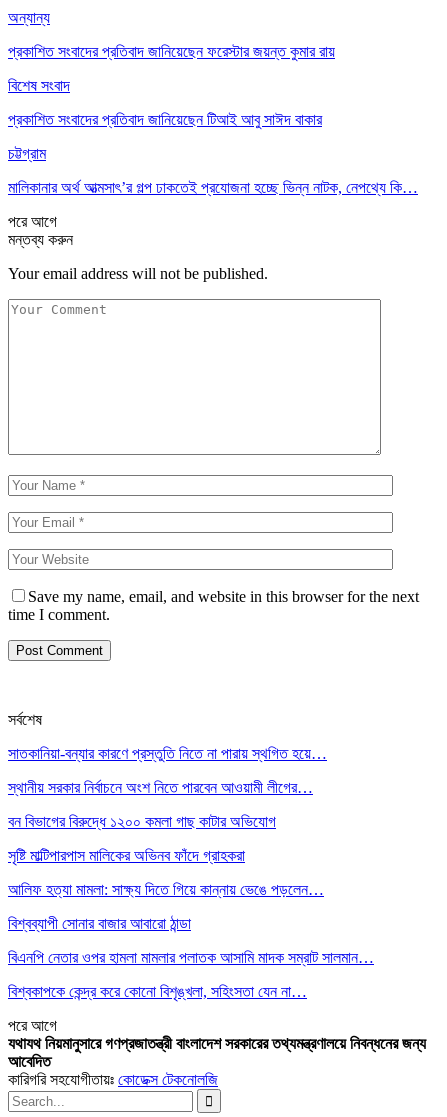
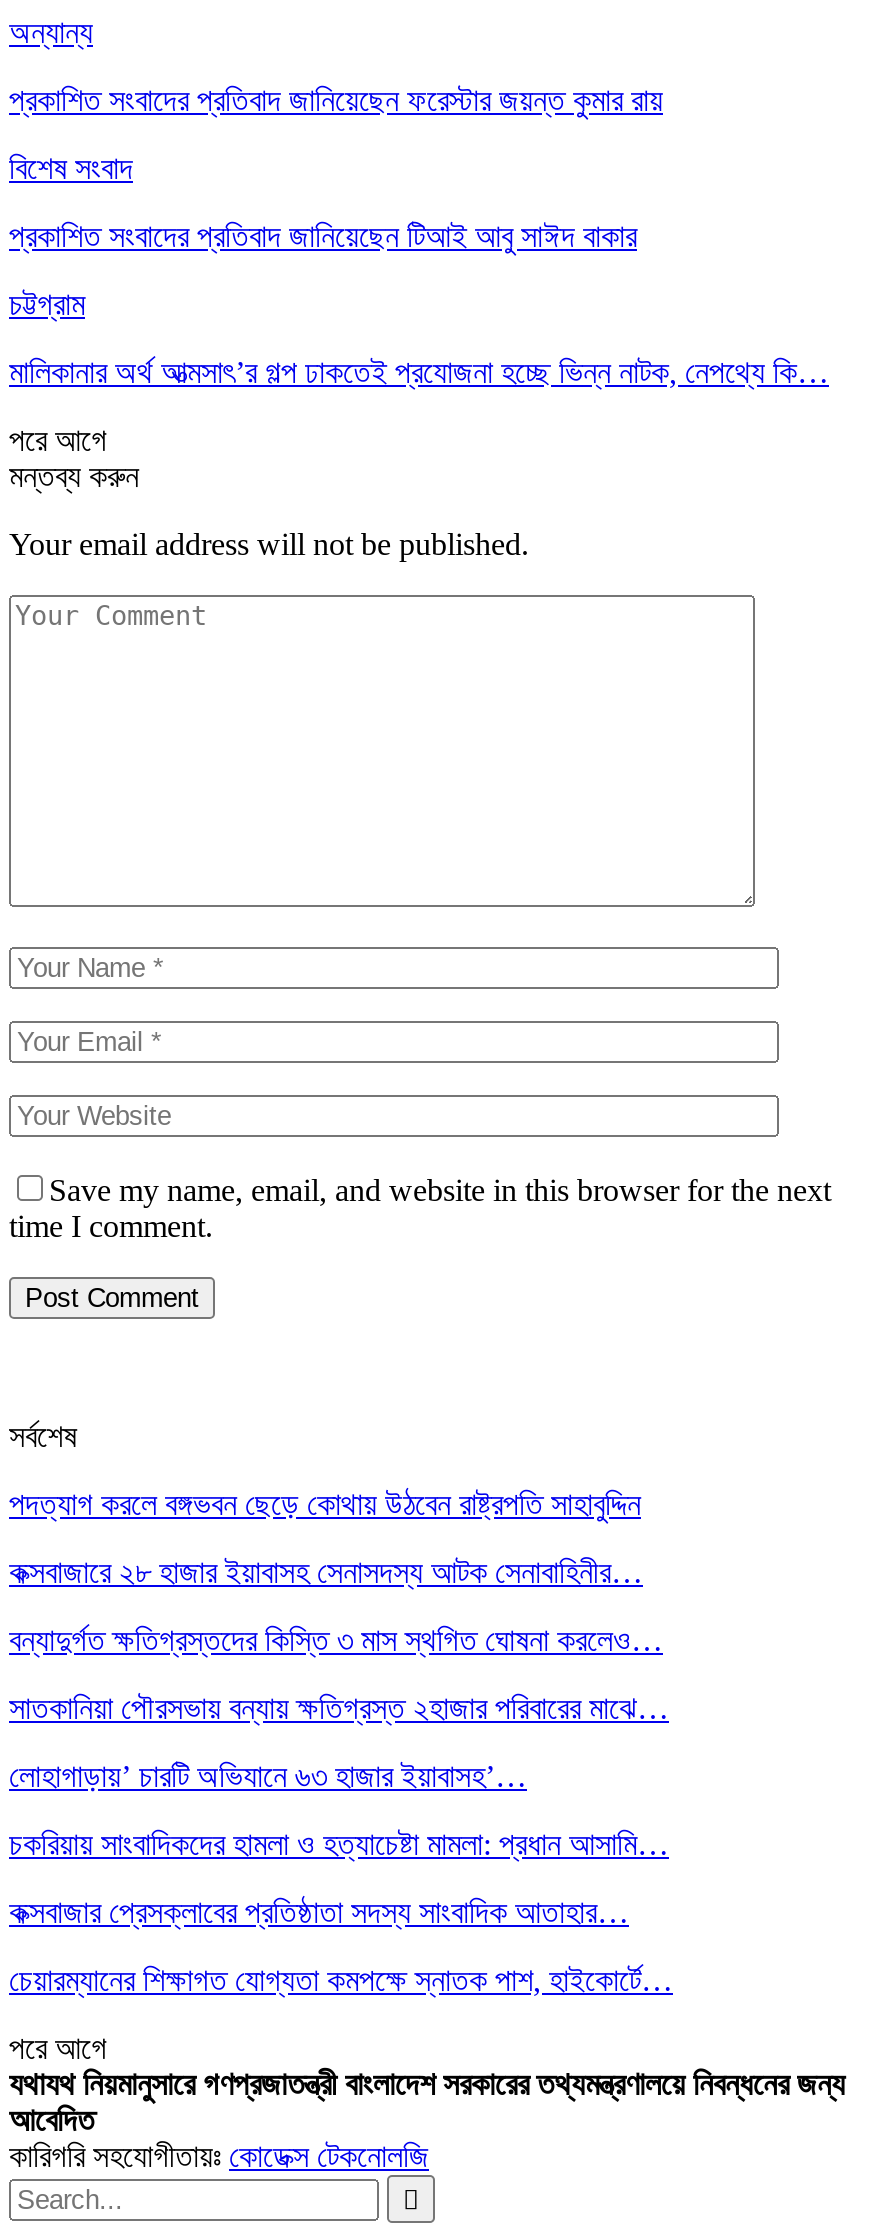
- সাতকানিয়া-বন্যার কারণে প্রস্তুতি নিতে না পারায় স্থগিত হয়ে…
+ পদত্যাগ করলে বঙ্গভবন ছেড়ে কোথায় উঠবেন রাষ্ট্রপতি সাহাবুদ্দিন

- স্থানীয় সরকার নির্বাচনে অংশ নিতে পারবেন আওয়ামী লীগের…
+ কক্সবাজারে ২৮ হাজার ইয়াবাসহ সেনাসদস্য আটক সেনাবাহিনীর…

- বন বিভাগের বিরুদ্ধে ১২০০ কমলা গাছ কাটার অভিযোগ
+ বন্যাদুর্গত ক্ষতিগ্রস্তদের কিস্তি ৩ মাস স্থগিত ঘোষনা করলেও…

- সৃষ্টি মাল্টিপারপাস মালিকের অভিনব ফাঁদে গ্রাহকরা
+ সাতকানিয়া পৌরসভায় বন্যায় ক্ষতিগ্রস্ত ২হাজার পরিবারের মাঝে…

- আলিফ হত্যা মামলা: সাক্ষ্য দিতে গিয়ে কান্নায় ভেঙে পড়লেন…
+ লোহাগাড়ায়’ চারটি অভিযানে ৬৩ হাজার ইয়াবাসহ’…

- বিশ্বব্যাপী সোনার বাজার আবারো ঠান্ডা
+ চকরিয়ায় সাংবাদিকদের হামলা ও হত্যাচেষ্টা মামলা: প্রধান আসামি…

- বিএনপি নেতার ওপর হামলা মামলার পলাতক আসামি মাদক সম্রাট সালমান…
+ কক্সবাজার প্রেসক্লাবের প্রতিষ্ঠাতা সদস্য সাংবাদিক আতাহার…

- বিশ্বকাপকে কেন্দ্র করে কোনো বিশৃঙ্খলা, সহিংসতা যেন না…
+ চেয়ারম্যানের শিক্ষাগত যোগ্যতা কমপক্ষে স্নাতক পাশ, হাইকোর্টে…
